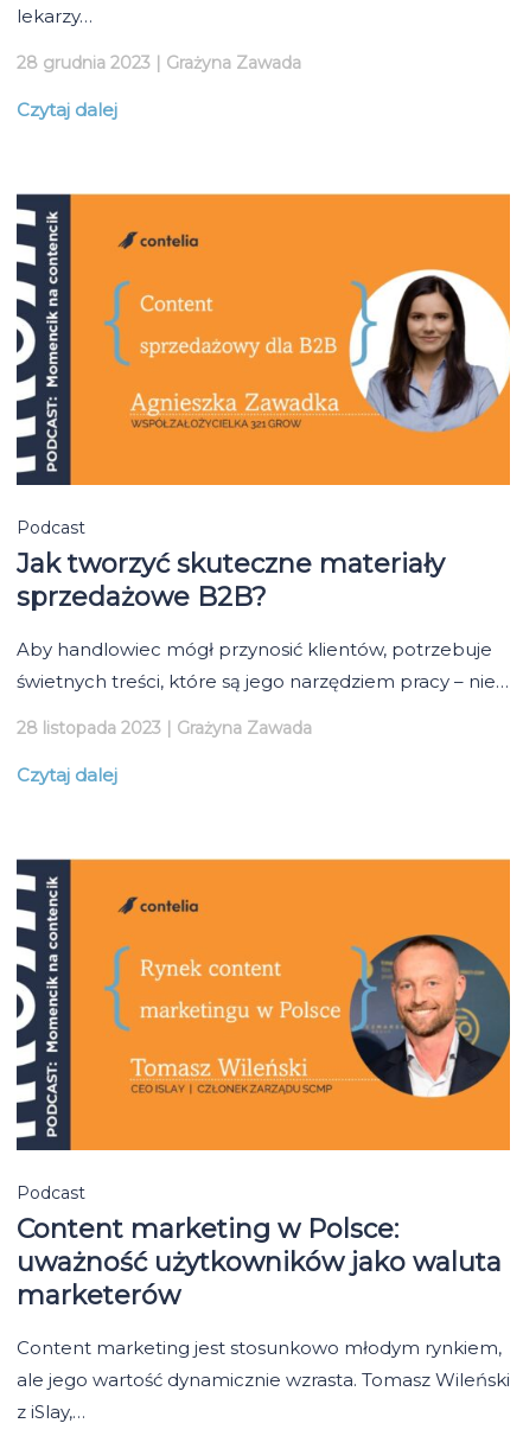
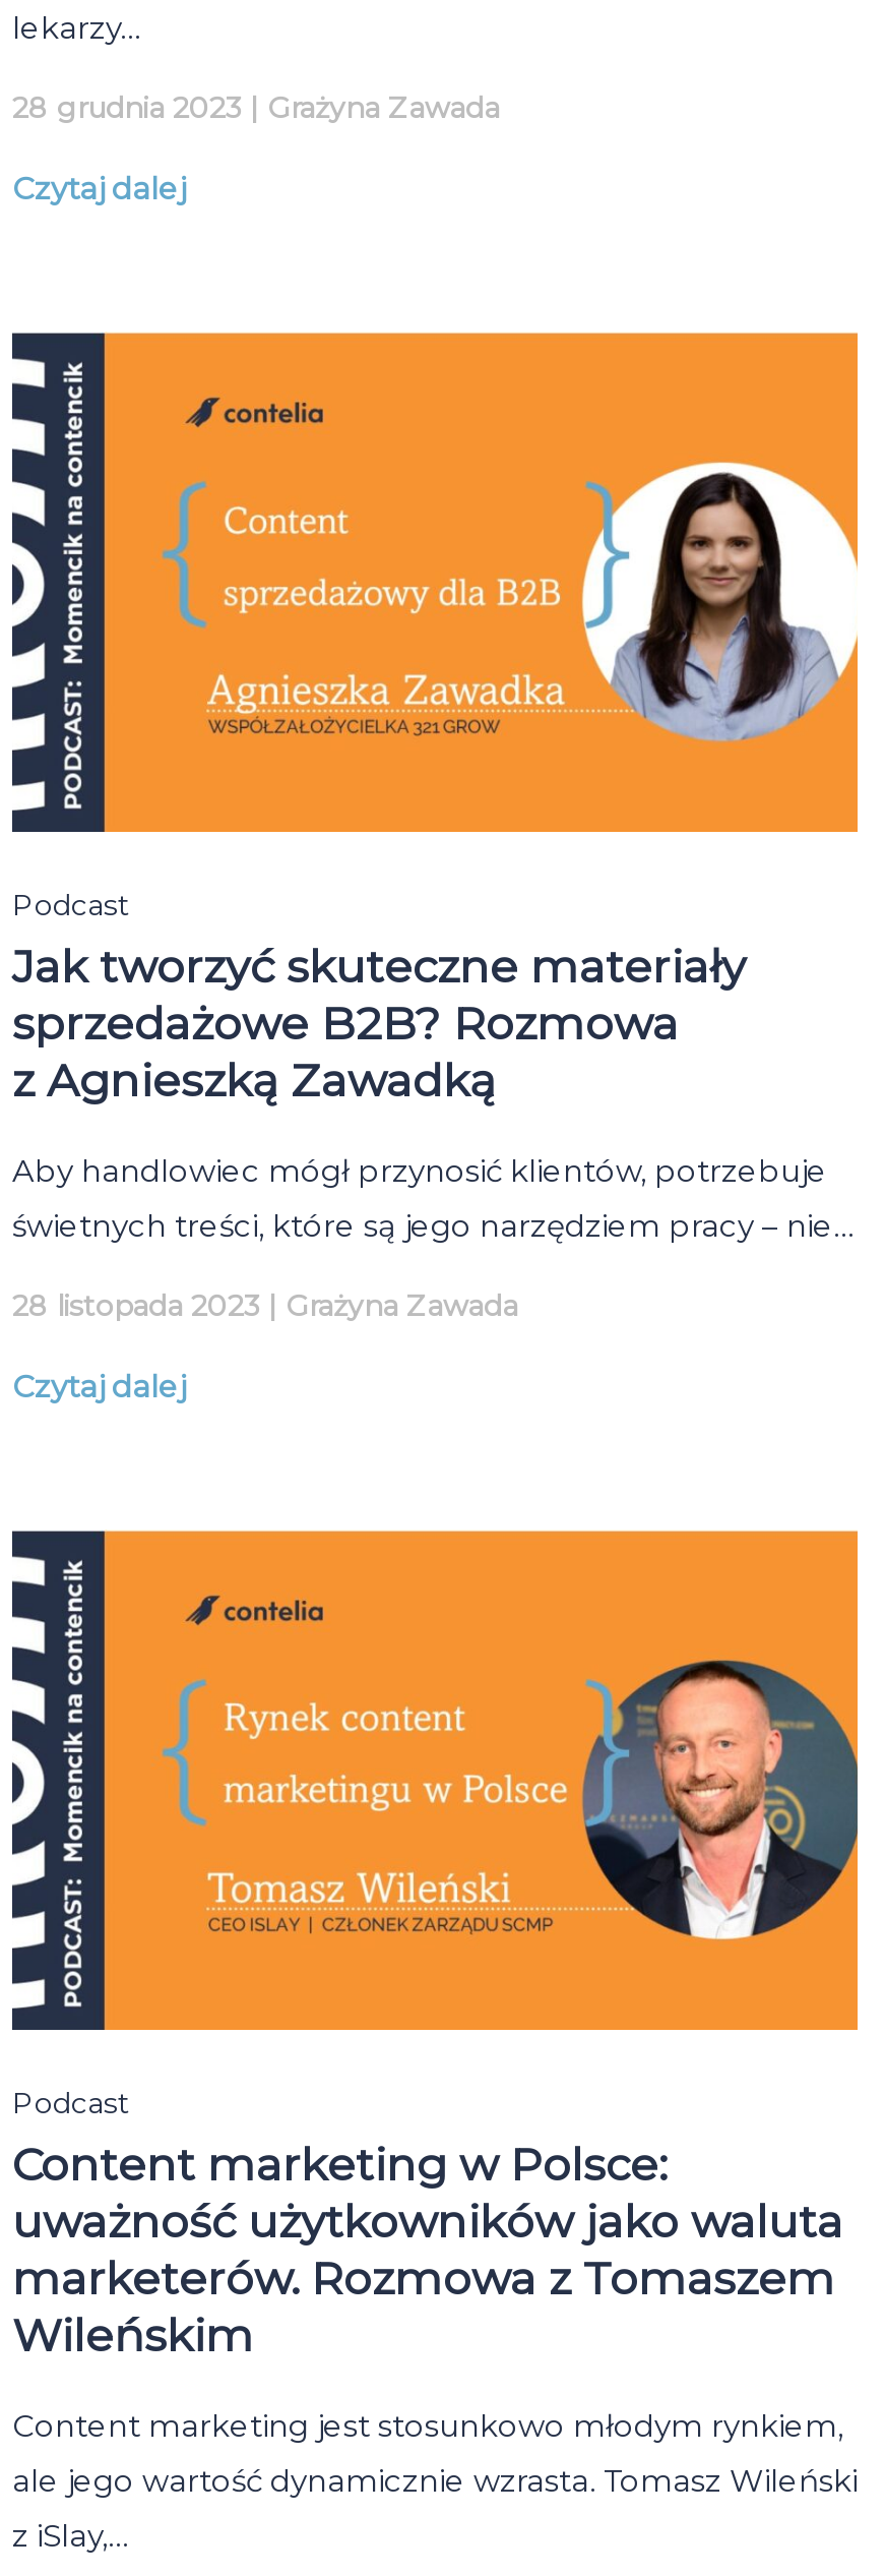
- sprzedażowe B2B?
+ sprzedażowe B2B? Rozmowa
+ z Agnieszką Zawadką

- marketerów
+ marketerów. Rozmowa z Tomaszem
+ Wileńskim
